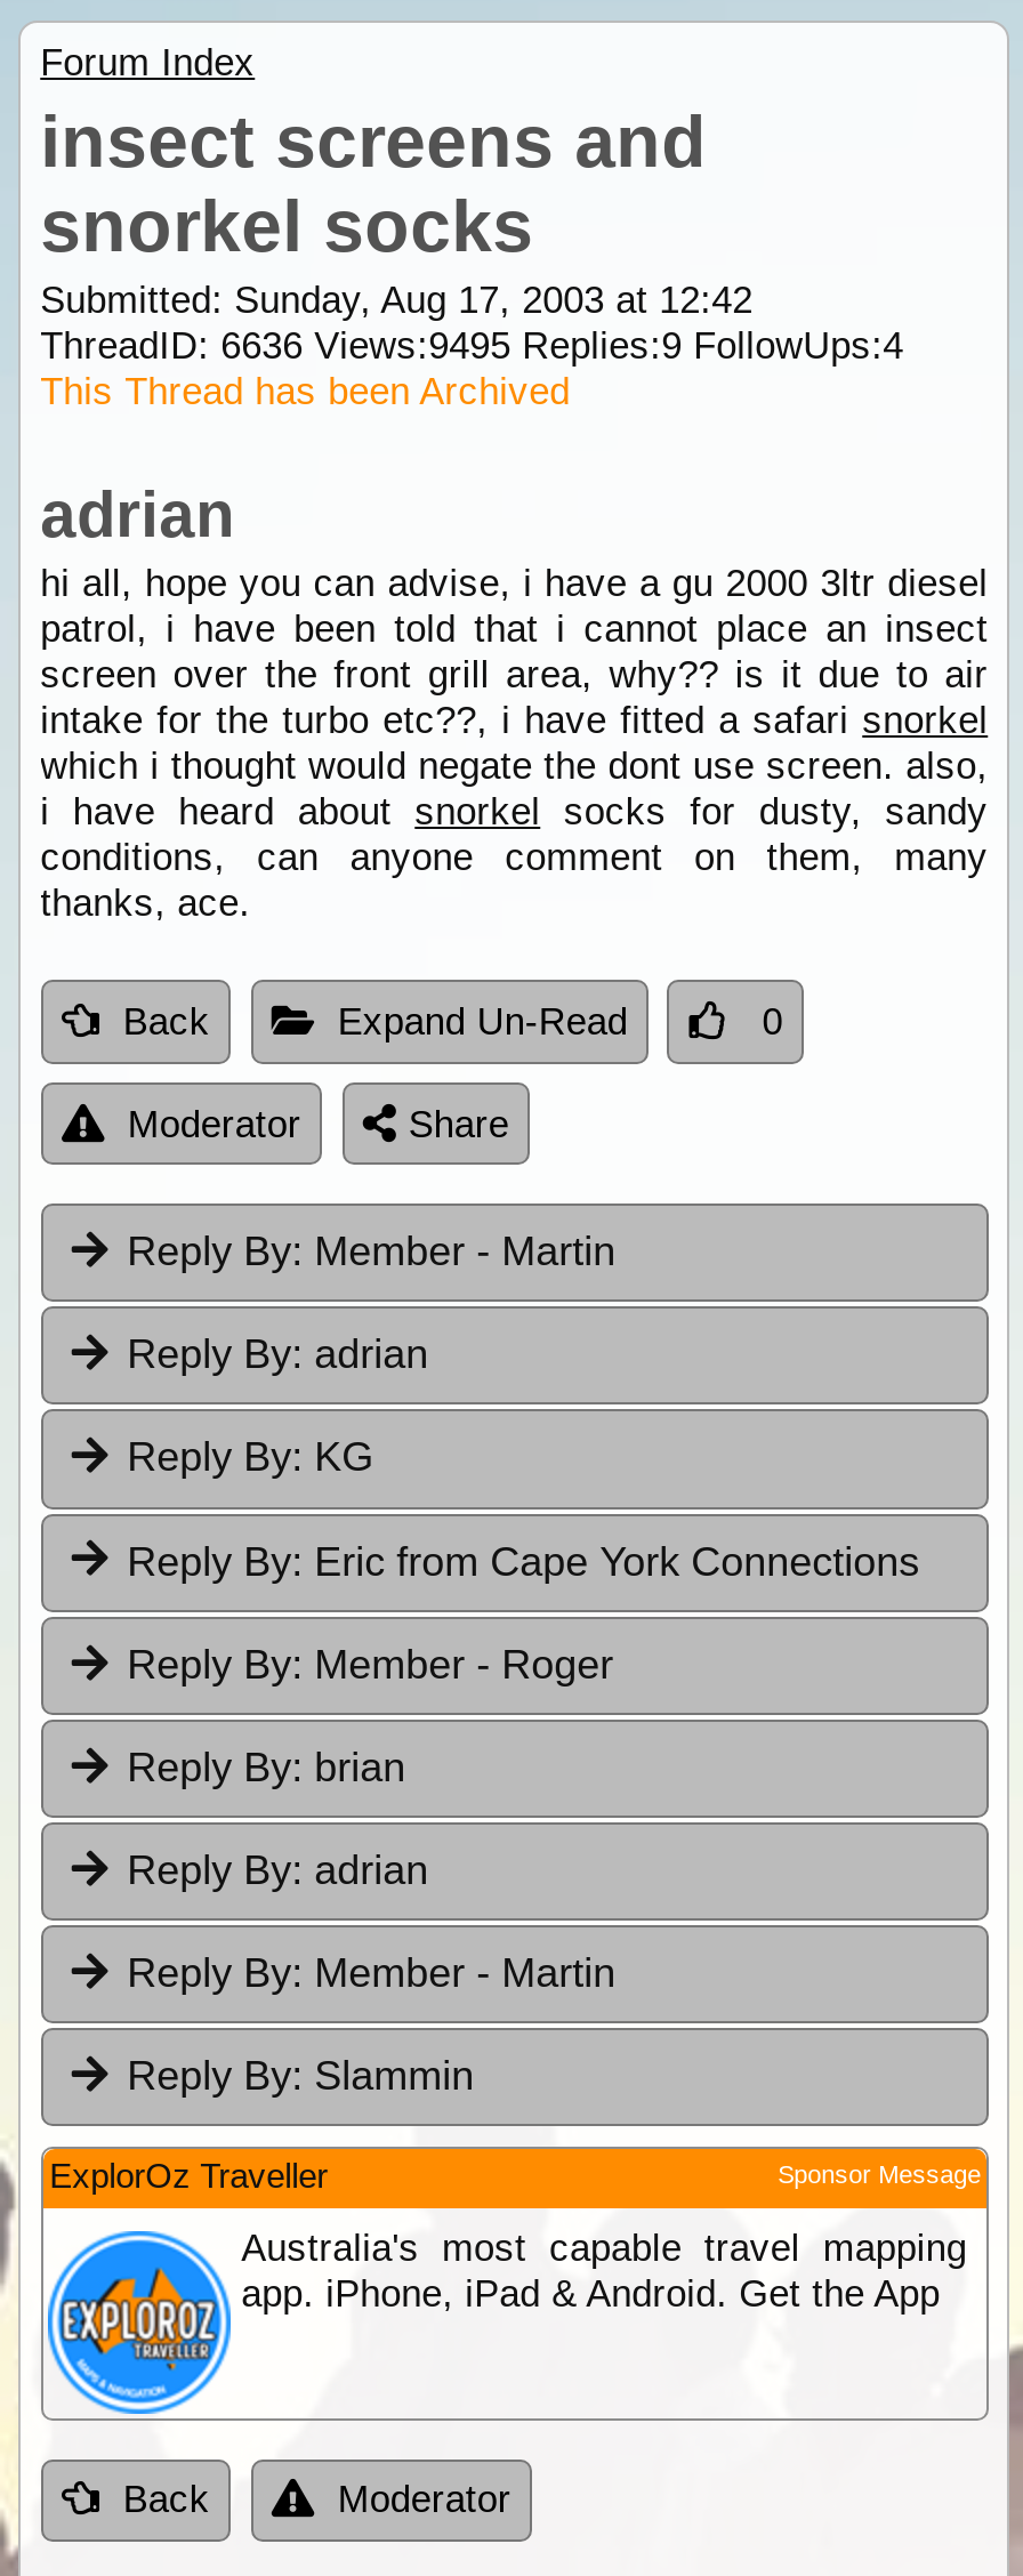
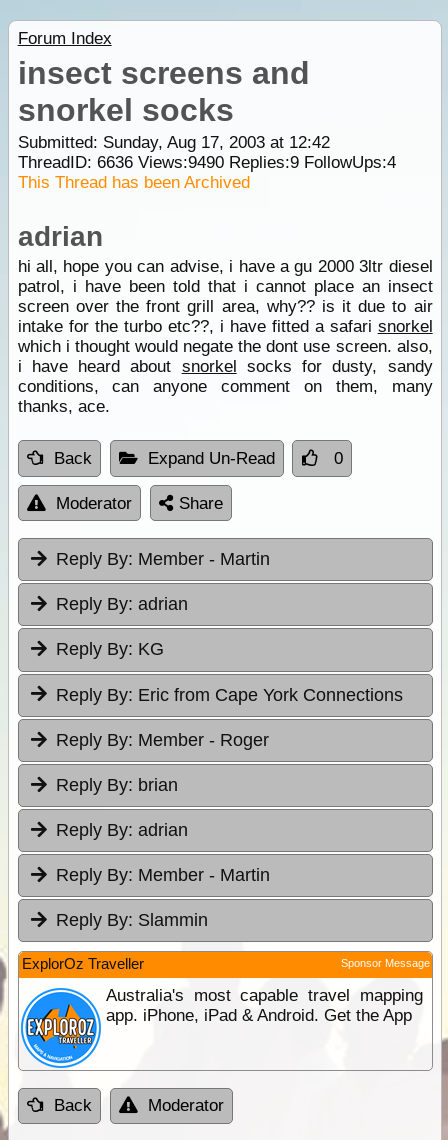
- ThreadID: 6636 Views:9495 Replies:9 FollowUps:4
+ ThreadID: 6636 Views:9490 Replies:9 FollowUps:4
